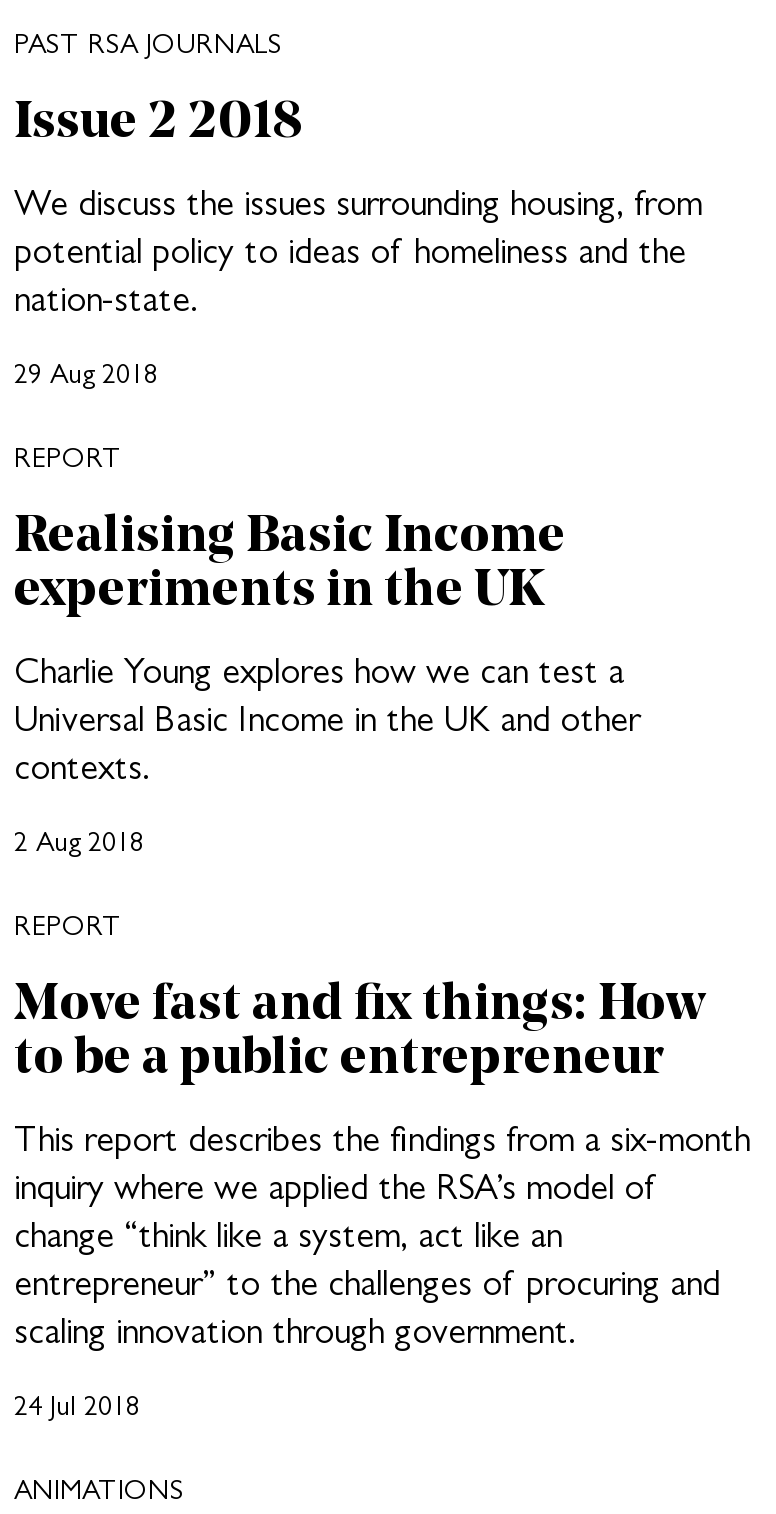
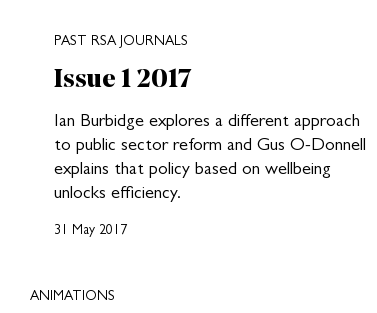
- Issue 2 2018
- We discuss the issues surrounding housing, from
- potential policy to ideas of homeliness and the
- nation-state.
- 29 Aug 2018
- REPORT
- Realising Basic Income
- experiments in the UK
- Charlie Young explores how we can test a
- Universal Basic Income in the UK and other
- contexts.
- 2 Aug 2018
- REPORT
- Move fast and fix things: How
- to be a public entrepreneur
- This report describes the findings from a six-month
- inquiry where we applied the RSA’s model of
- change “think like a system, act like an
- entrepreneur” to the challenges of procuring and
- scaling innovation through government.
- 24 Jul 2018
+ Issue 1 2017
+ Ian Burbidge explores a different approach
+ to public sector reform and Gus O-Donnell
+ explains that policy based on wellbeing
+ unlocks efficiency.
+ 31 May 2017
